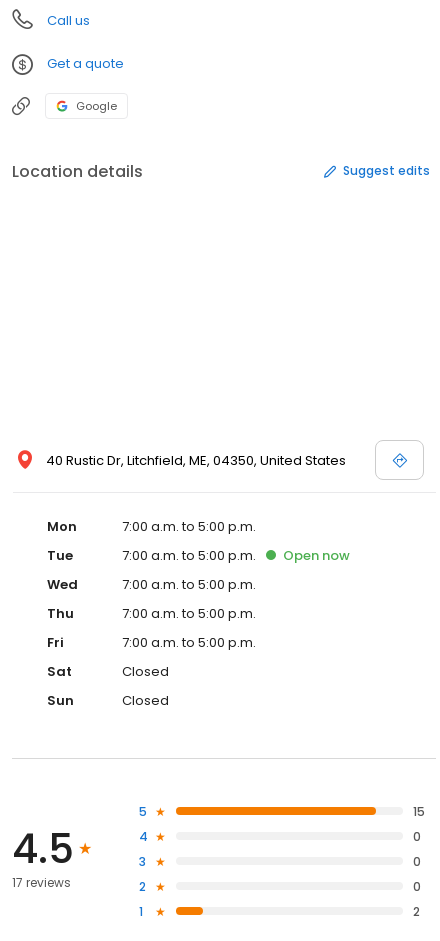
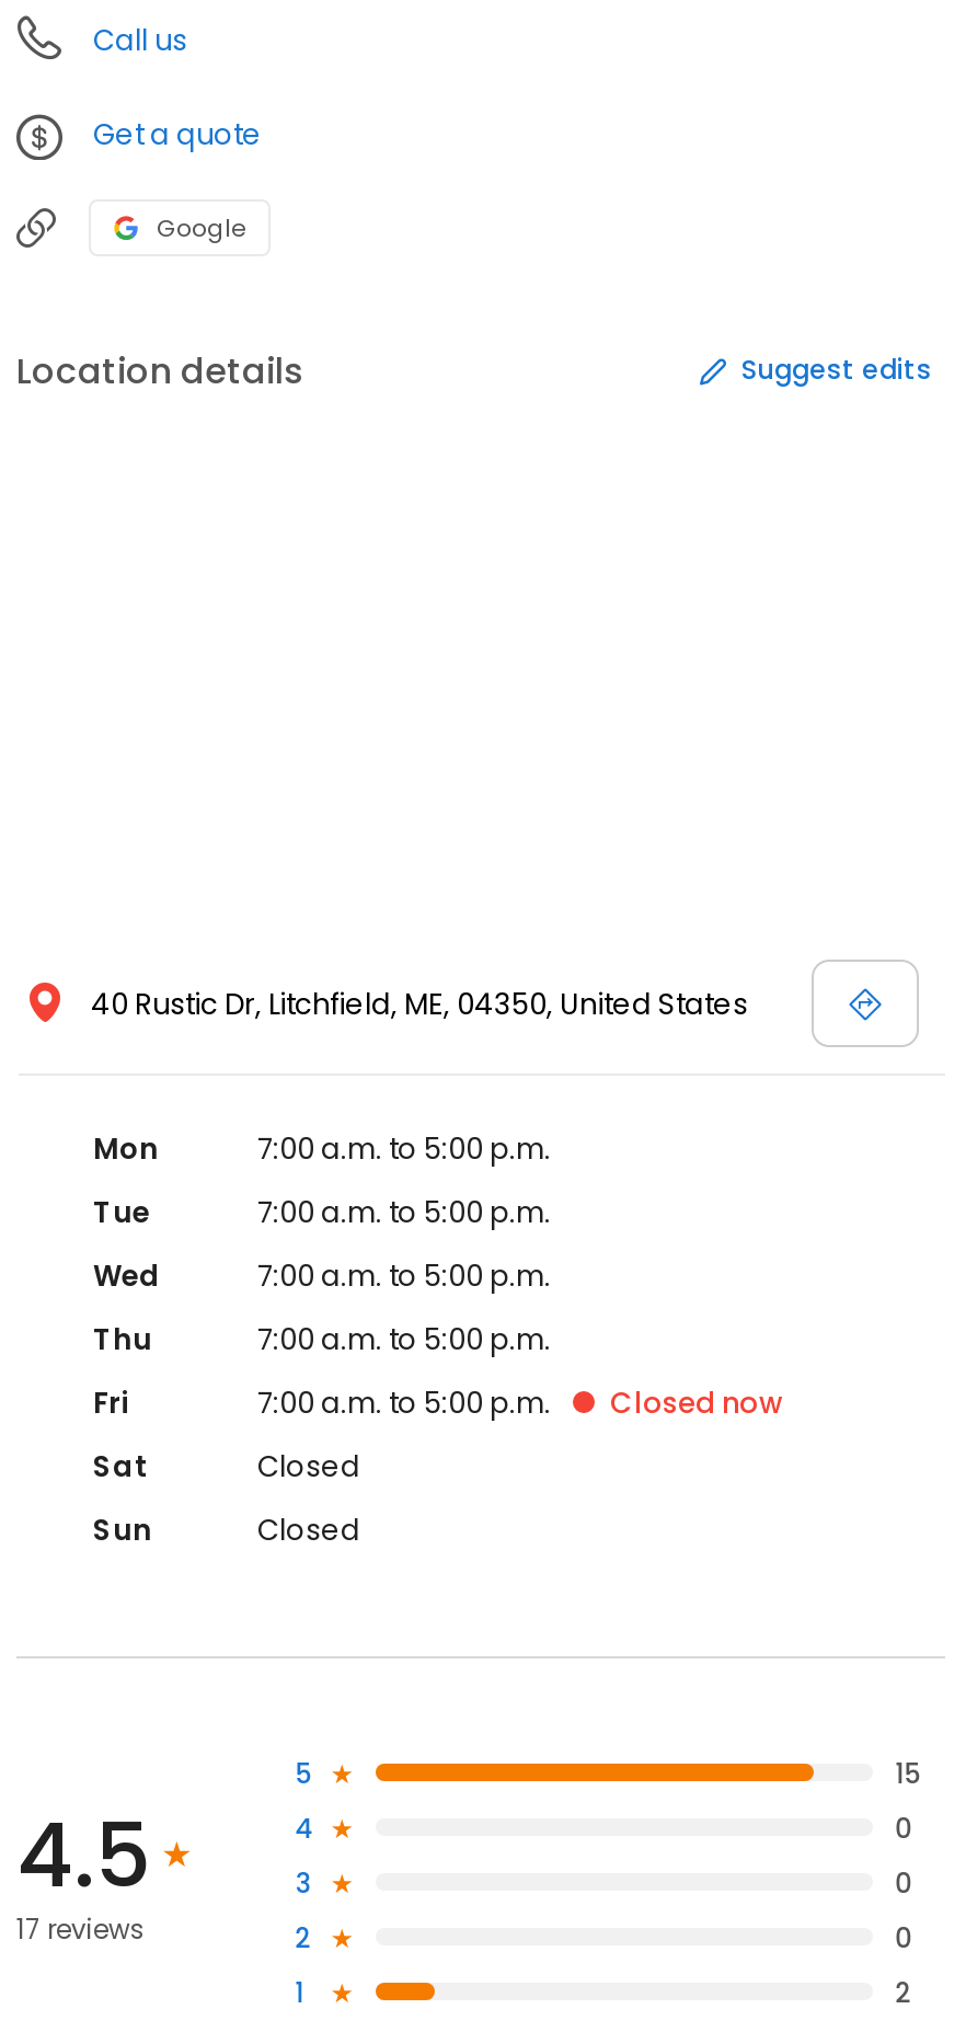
- Open now

+ Closed now
